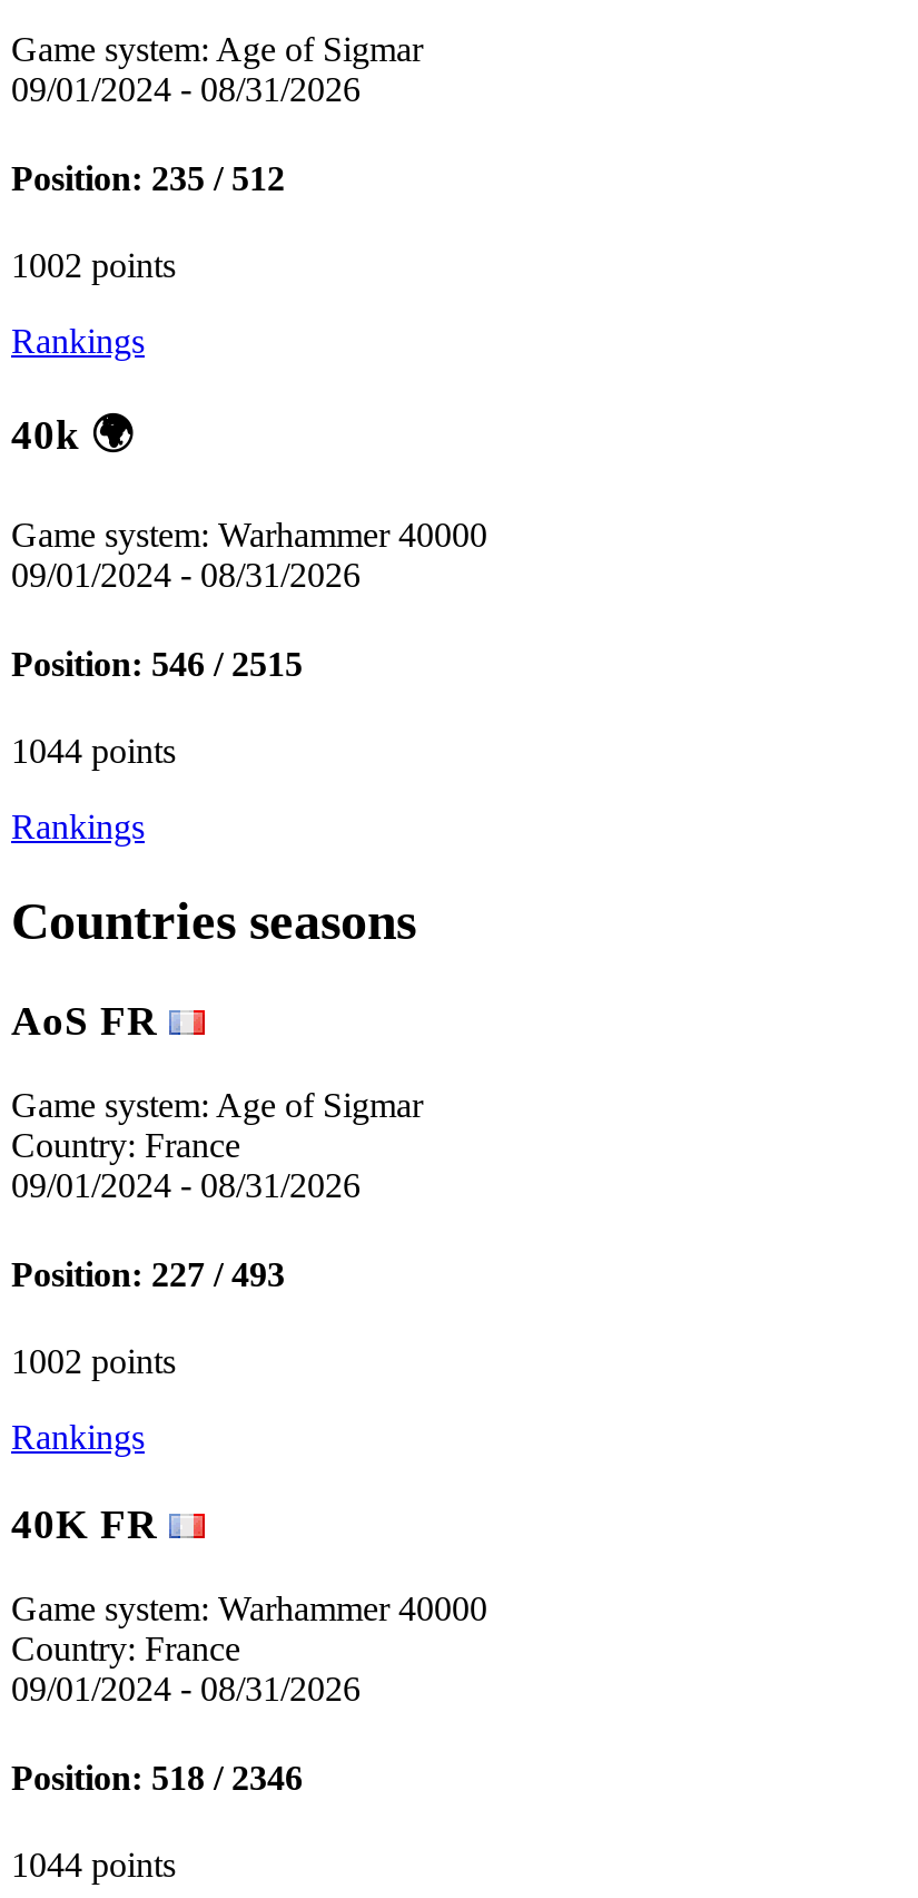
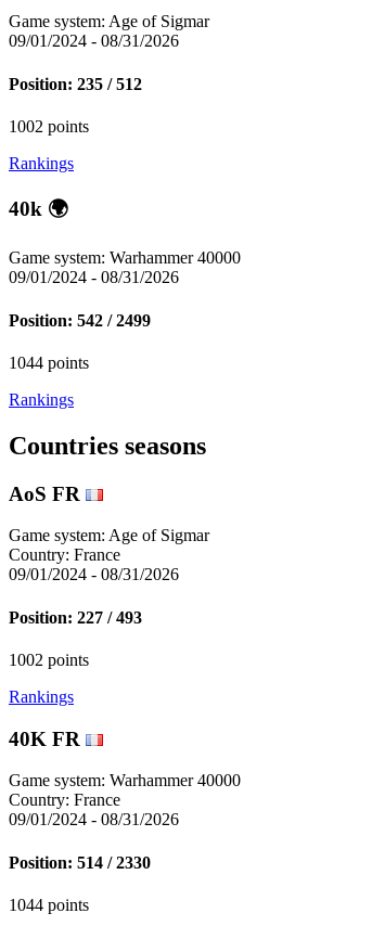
- Position: 546 / 2515
+ Position: 542 / 2499

- Position: 518 / 2346
+ Position: 514 / 2330
